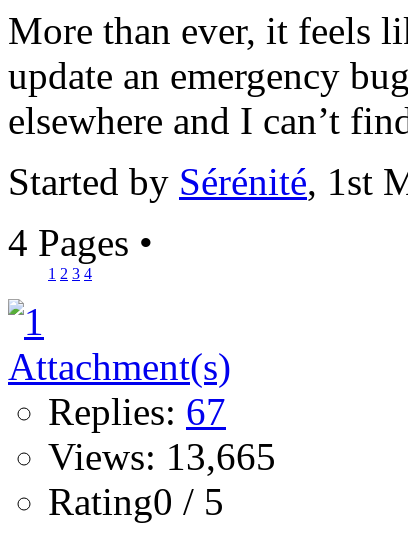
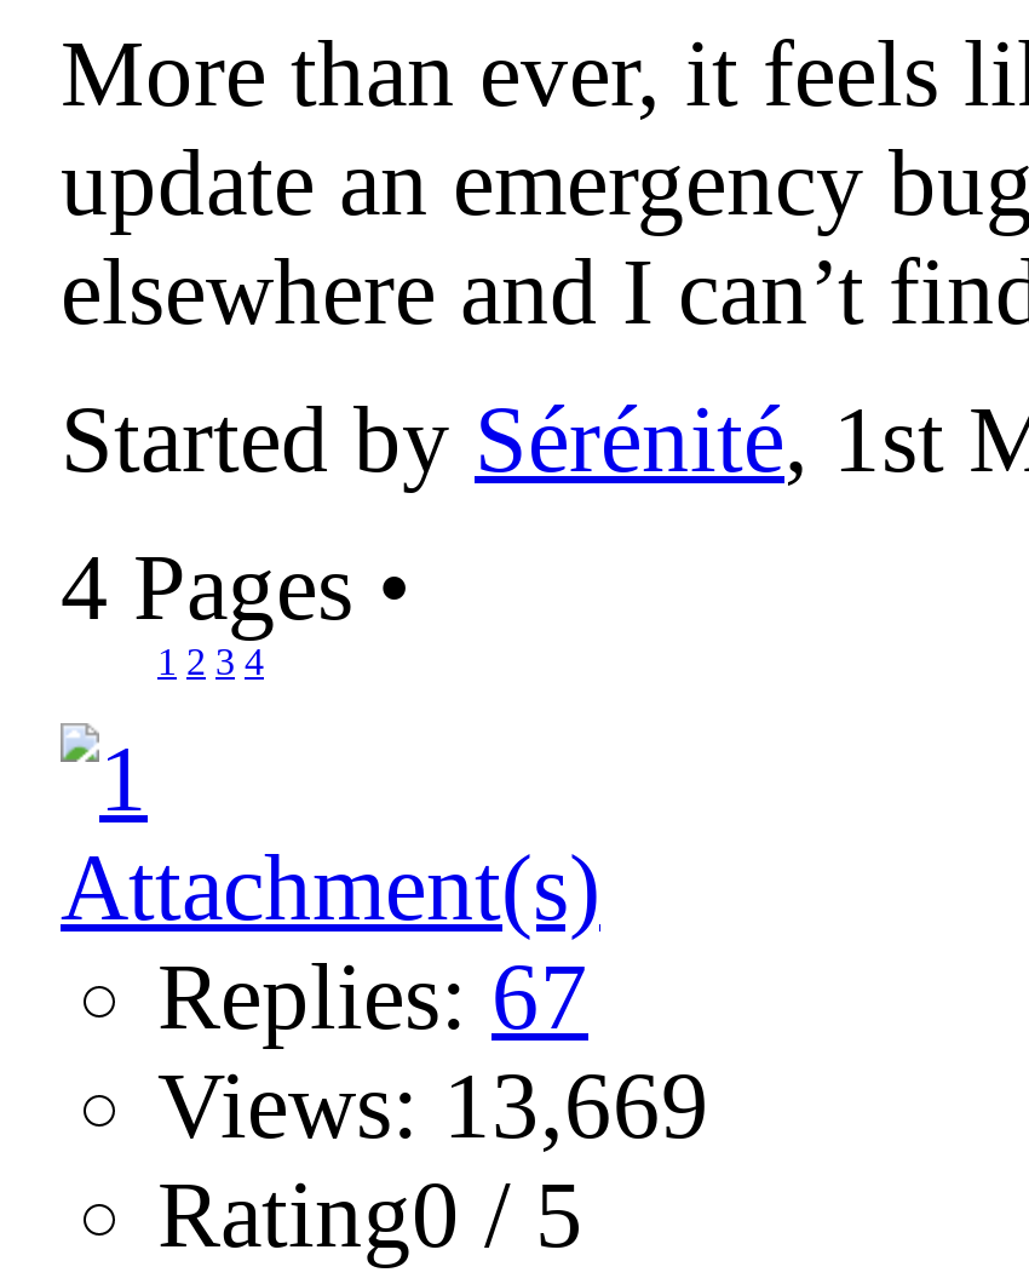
- Views: 13,665
+ Views: 13,669
